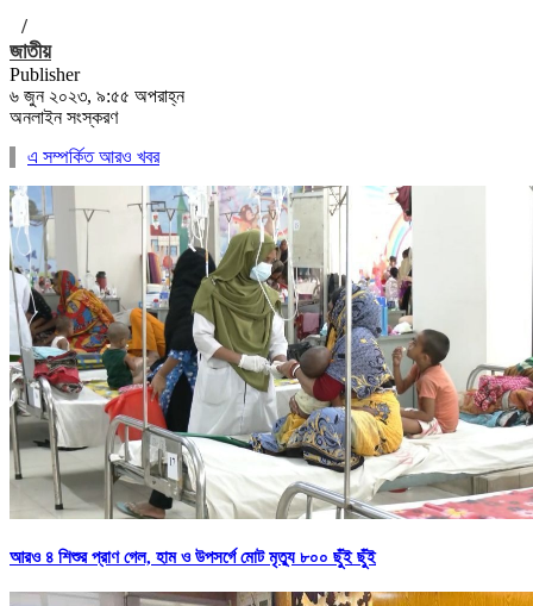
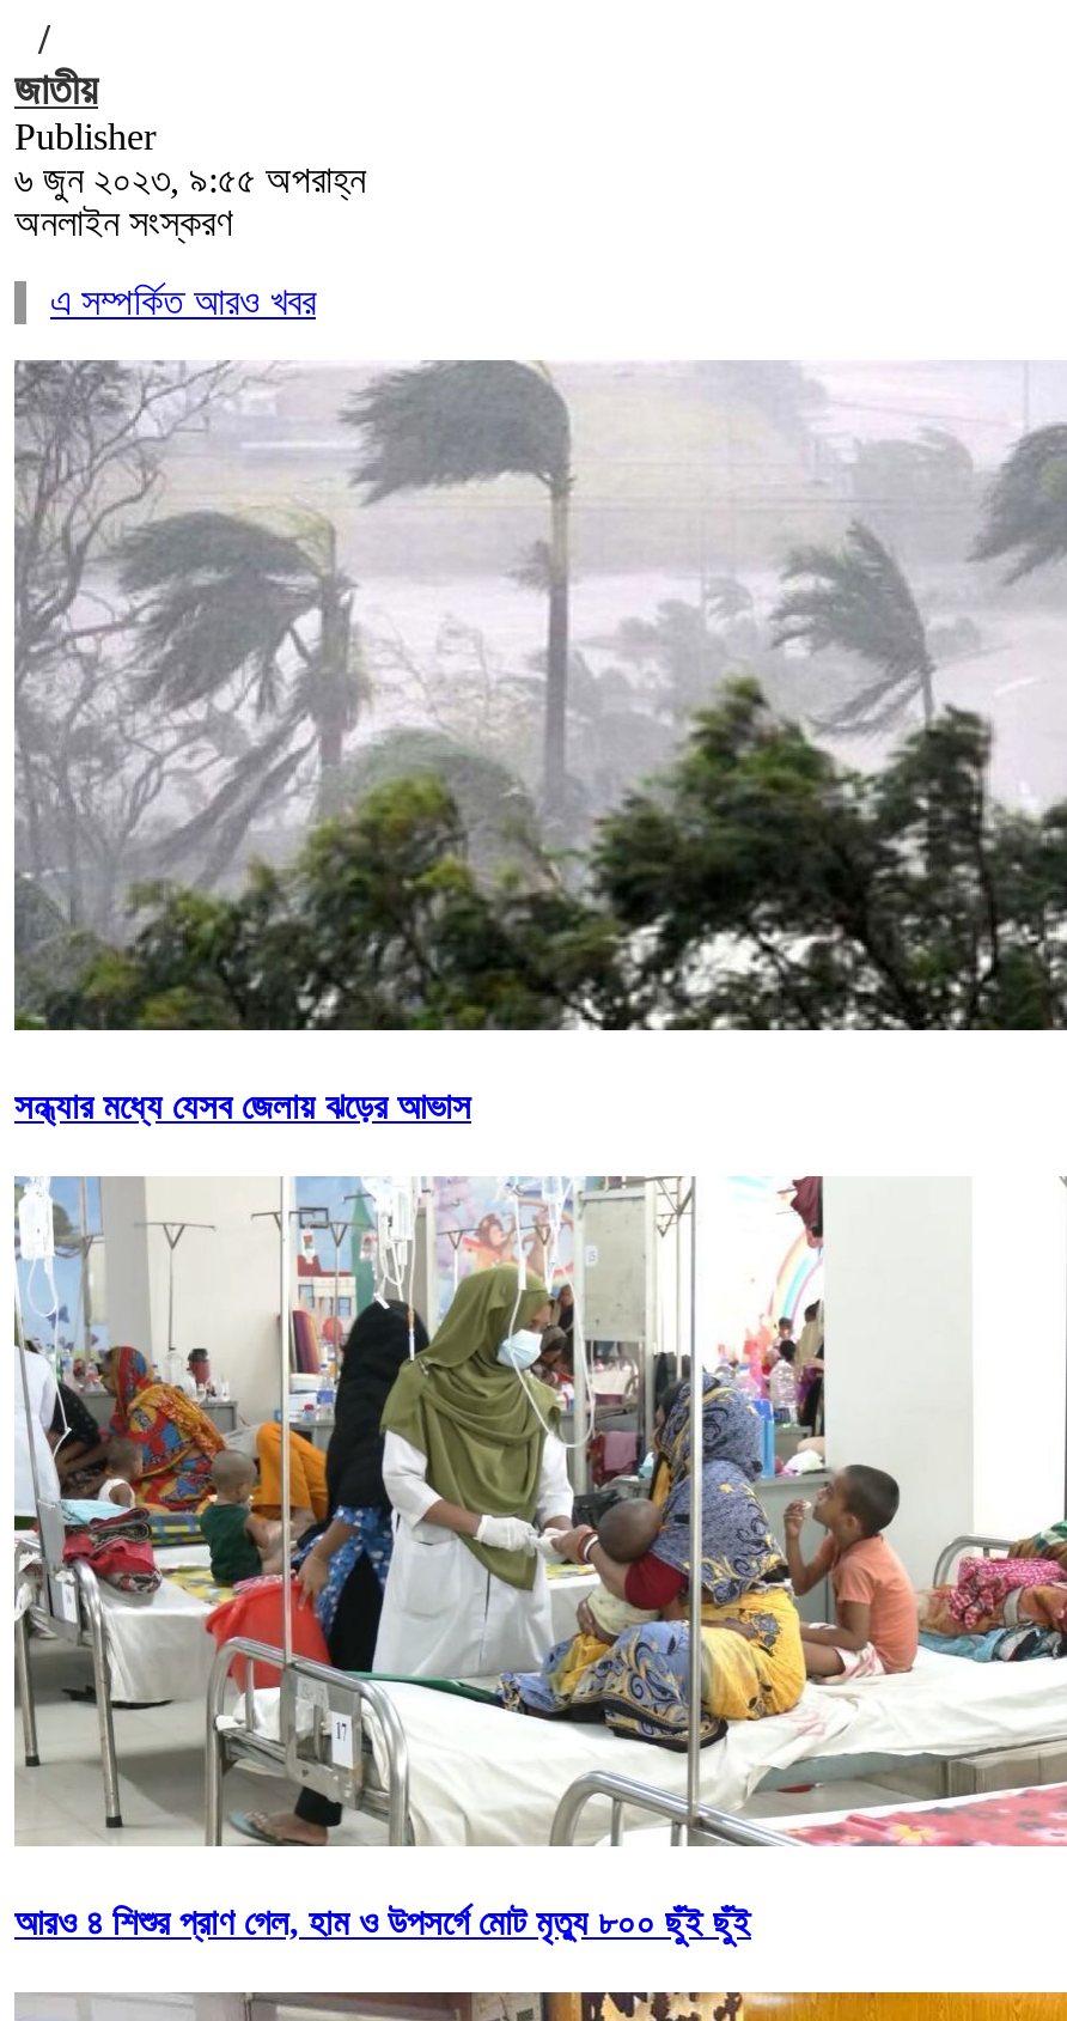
+ [image]
+ সন্ধ্যার মধ্যে যেসব জেলায় ঝড়ের আভাস
